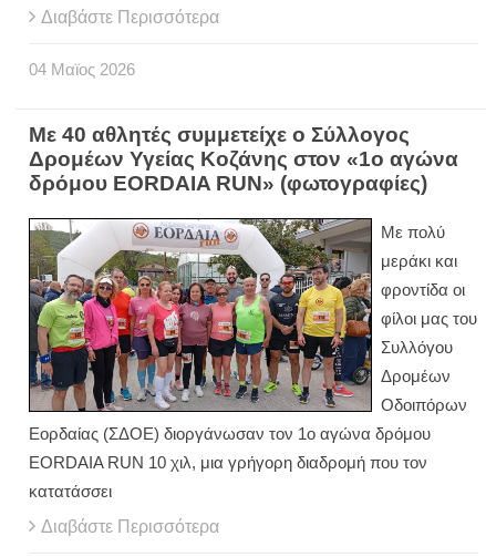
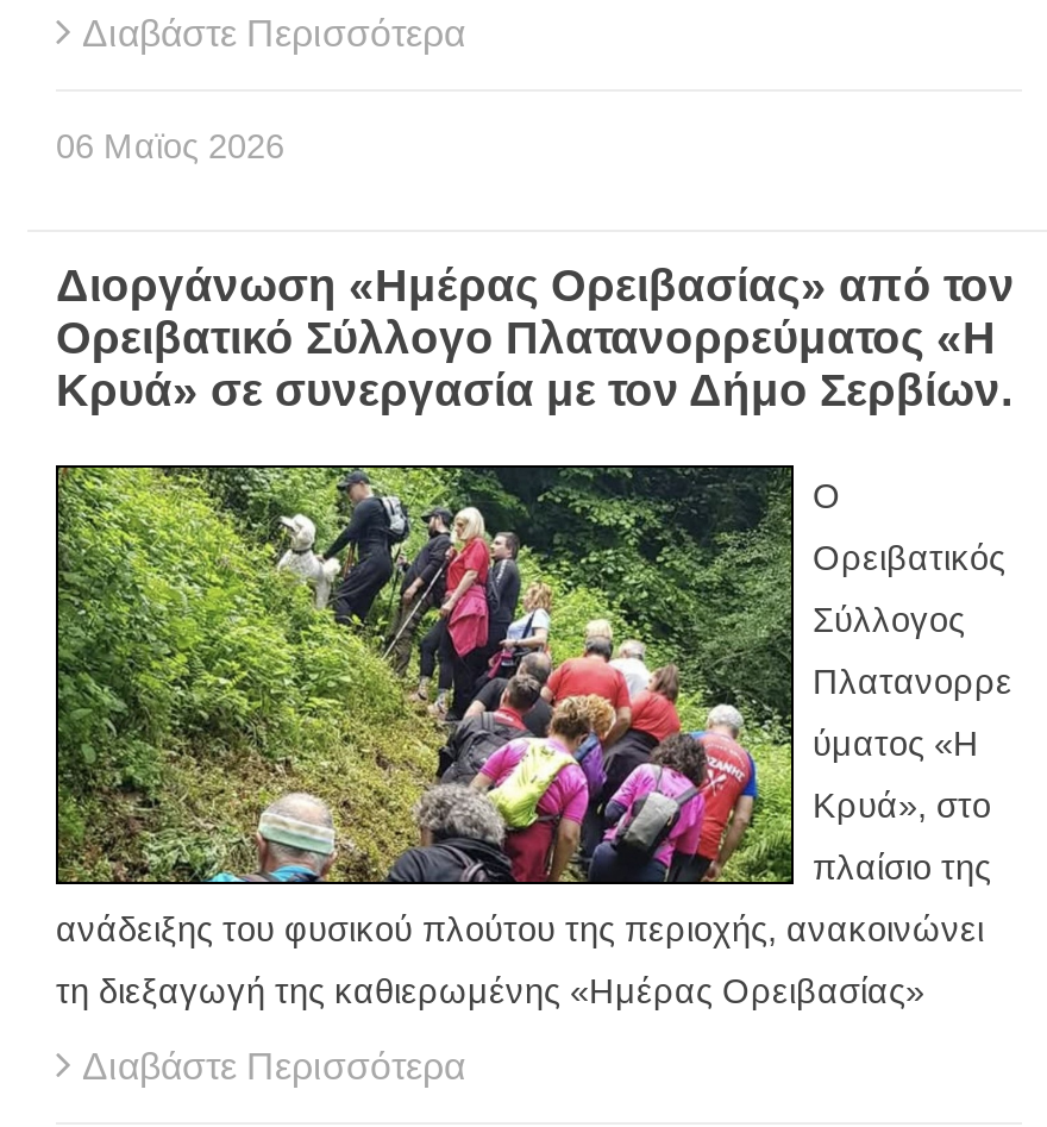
- [image]
- 04 Μαϊος 2026
- Με 40 αθλητές συμμετείχε ο Σύλλογος
- Δρομέων Υγείας Κοζάνης στον «1ο αγώνα
- δρόμου EORDAIA RUN» (φωτογραφίες)
- Με πολύ
- μεράκι και
- φροντίδα οι
- φίλοι μας του
- Συλλόγου
- Δρομέων
- Οδοιπόρων
- Εορδαίας (ΣΔΟΕ) διοργάνωσαν τον 1ο αγώνα δρόμου
- EORDAIA RUN 10 χιλ, μια γρήγορη διαδρομή που τον
- κατατάσσει
+ [image]
+ 06 Μαϊος 2026
+ Διοργάνωση «Ημέρας Ορειβασίας» από τον
+ Ορειβατικό Σύλλογο Πλατανορρεύματος «Η
+ Κρυά» σε συνεργασία με τον Δήμο Σερβίων.
+ Ο
+ Ορειβατικός
+ Σύλλογος
+ Πλατανορρε
+ ύματος «Η
+ Κρυά», στο
+ πλαίσιο της
+ ανάδειξης του φυσικού πλούτου της περιοχής, ανακοινώνει
+ τη διεξαγωγή της καθιερωμένης «Ημέρας Ορειβασίας»
